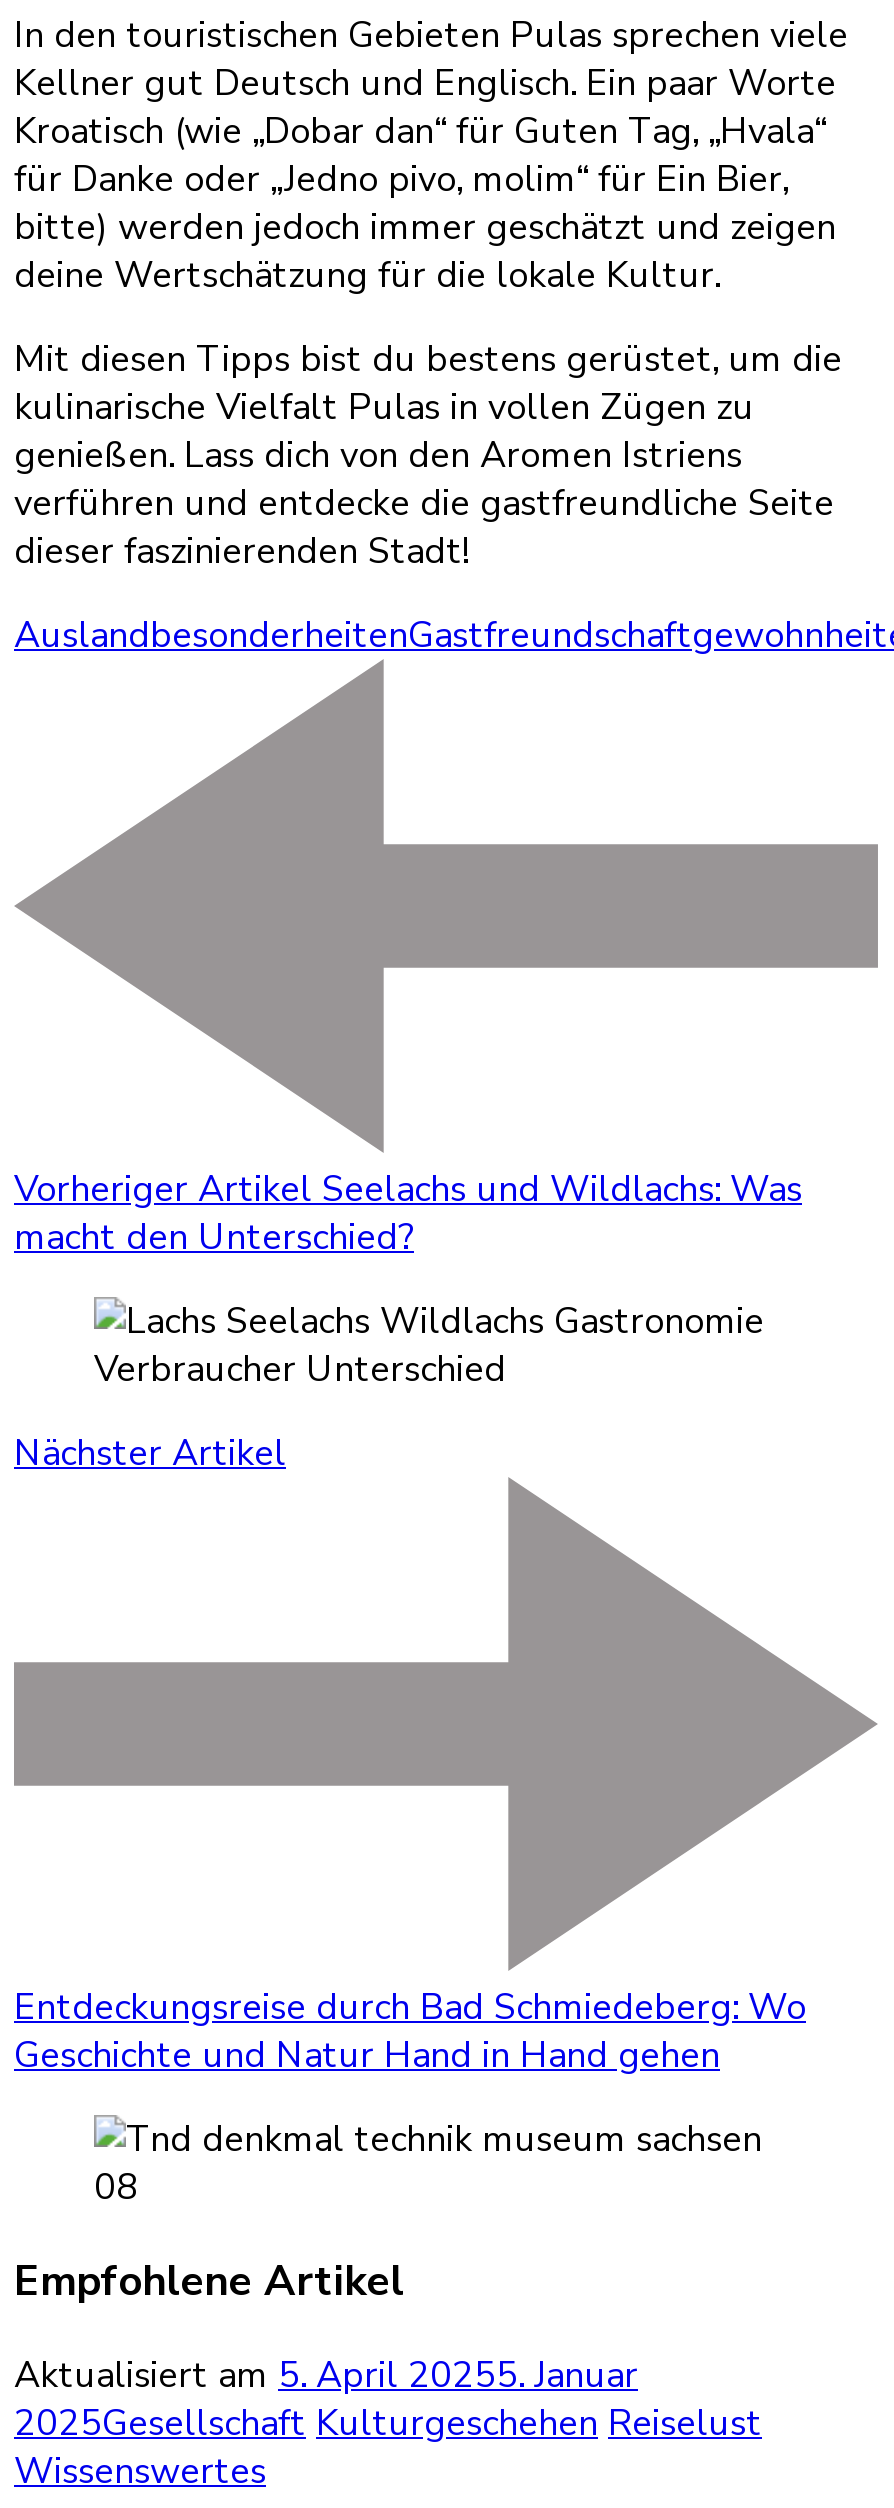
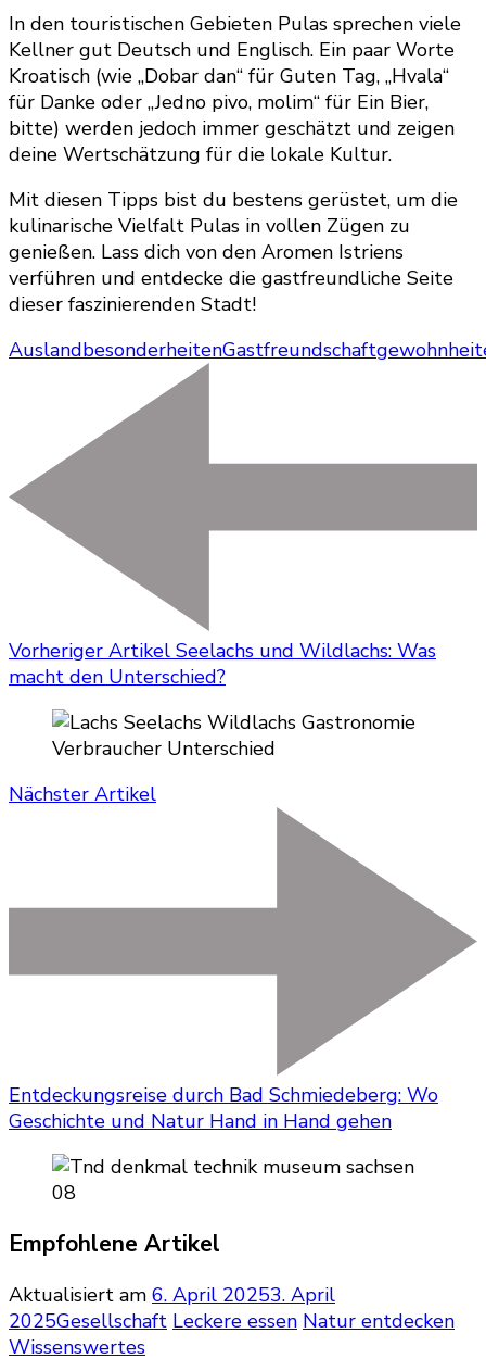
- Aktualisiert am 5. April 20255. Januar
- 2025Gesellschaft Kulturgeschehen Reiselust
+ Aktualisiert am 6. April 20253. April
+ 2025Gesellschaft Leckere essen Natur entdecken
